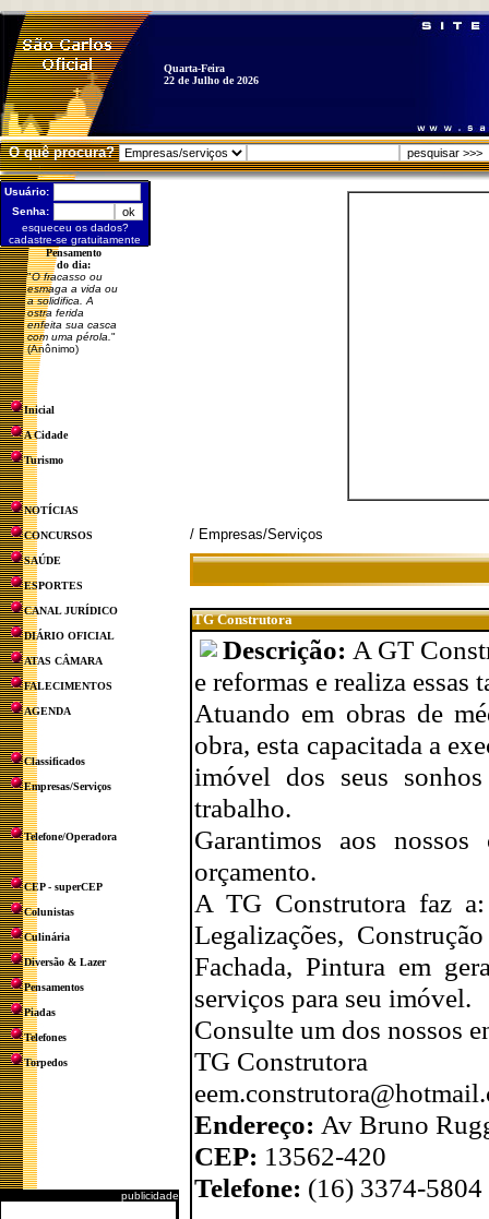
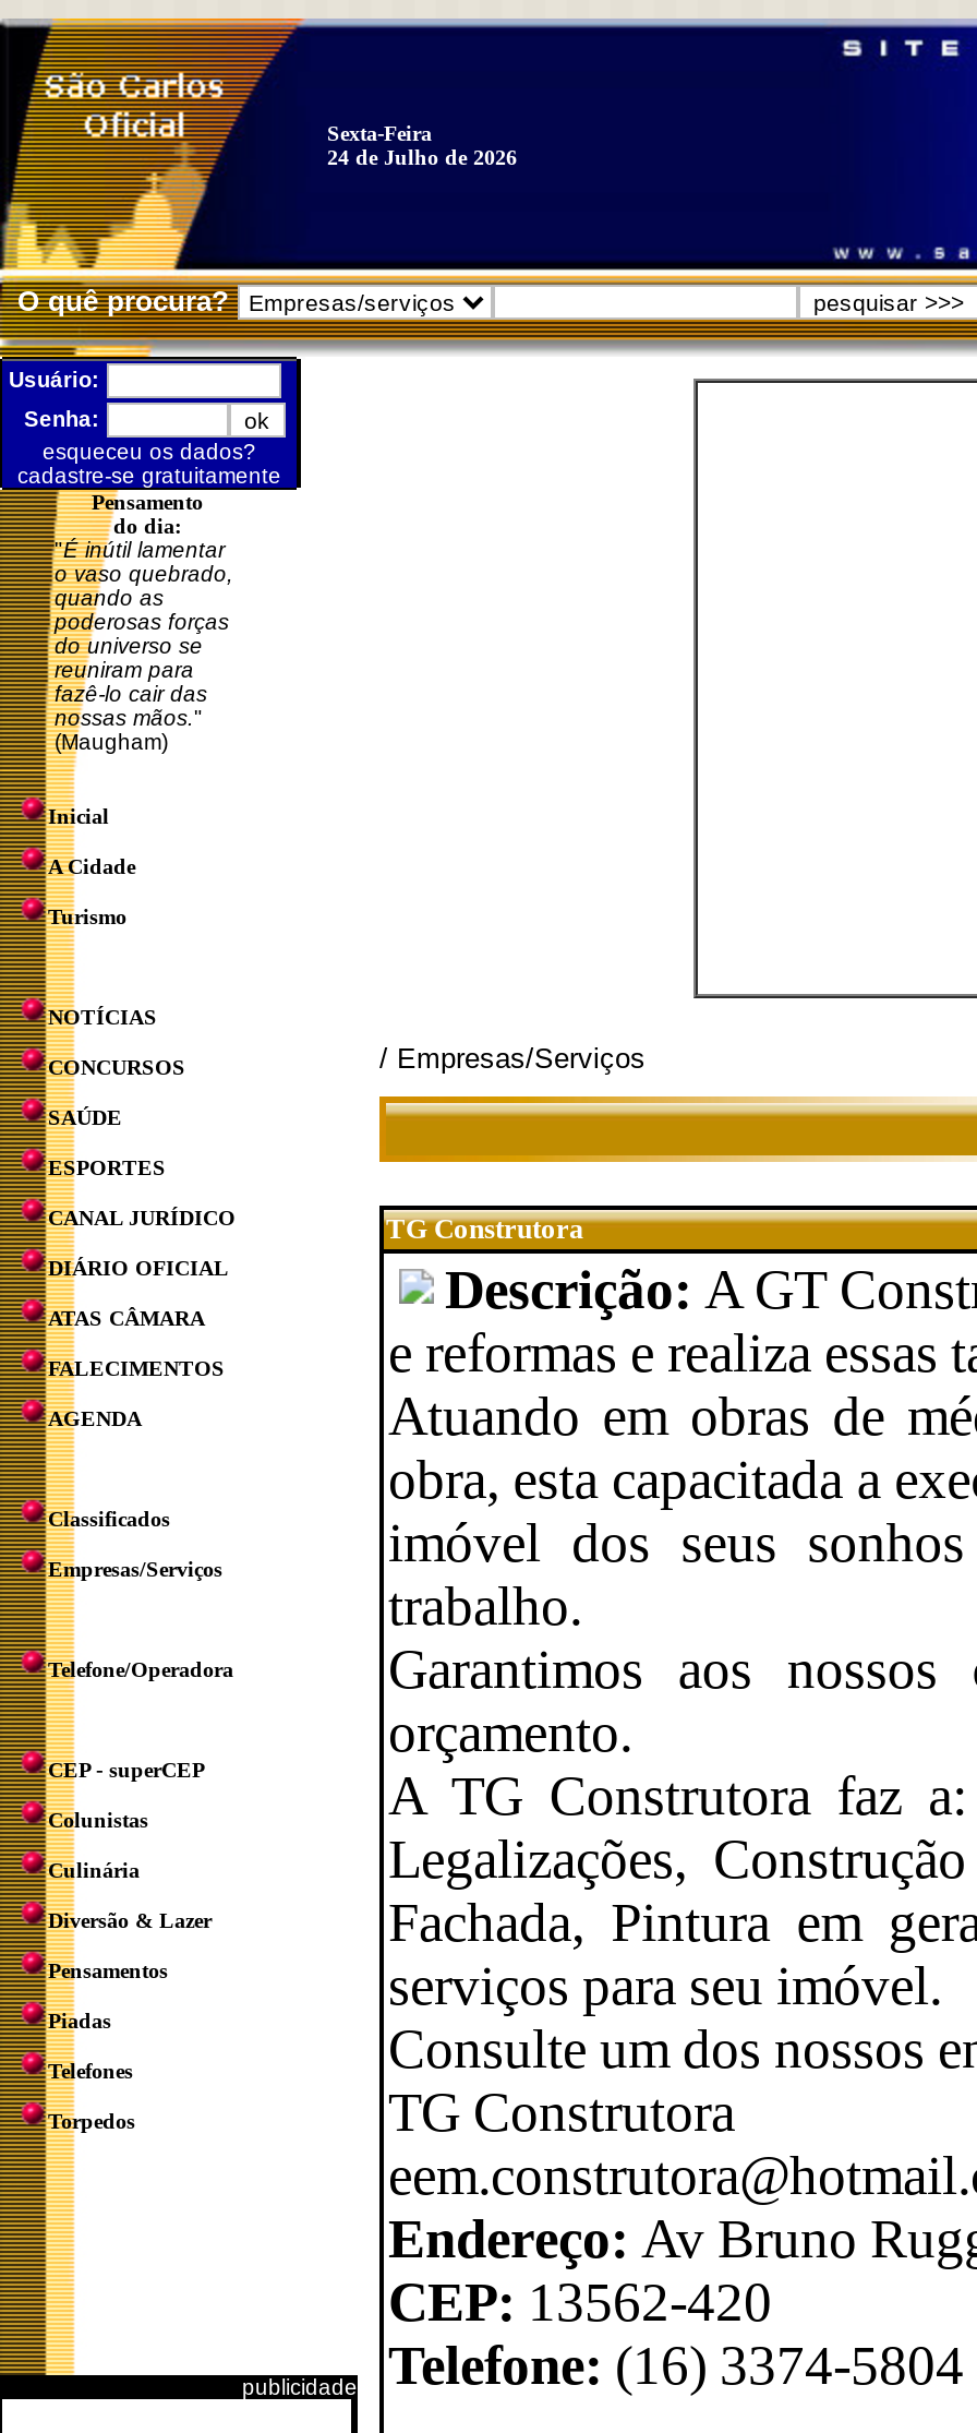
- Quarta-Feira
- 22 de Julho de 2026
+ Sexta-Feira
+ 24 de Julho de 2026

- "O fracasso ou
- esmaga a vida ou
- a solidifica. A
- ostra ferida
- enfeita sua casca
- com uma pérola."
- (Anônimo)
+ "É inútil lamentar
+ o vaso quebrado,
+ quando as
+ poderosas forças
+ do universo se
+ reuniram para
+ fazê-lo cair das
+ nossas mãos. "
+ (Maugham)
